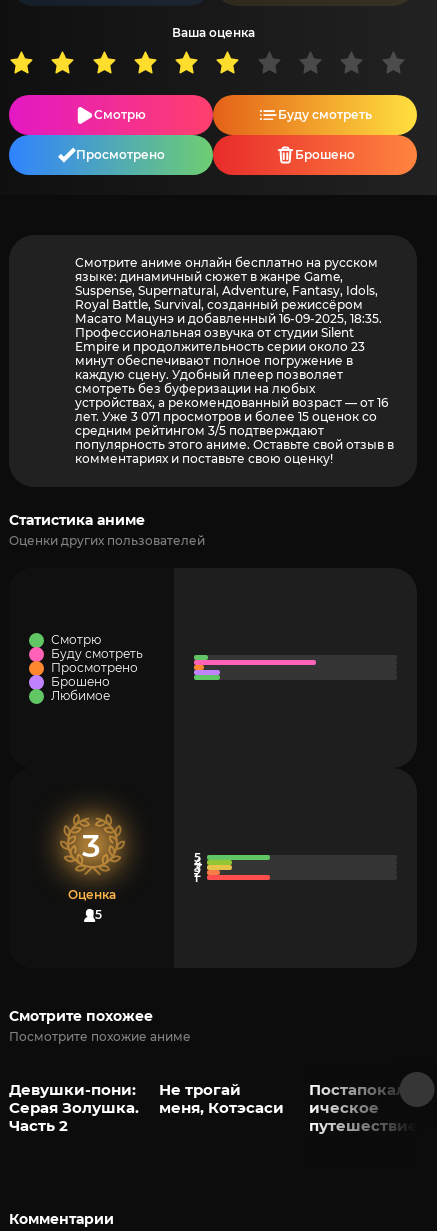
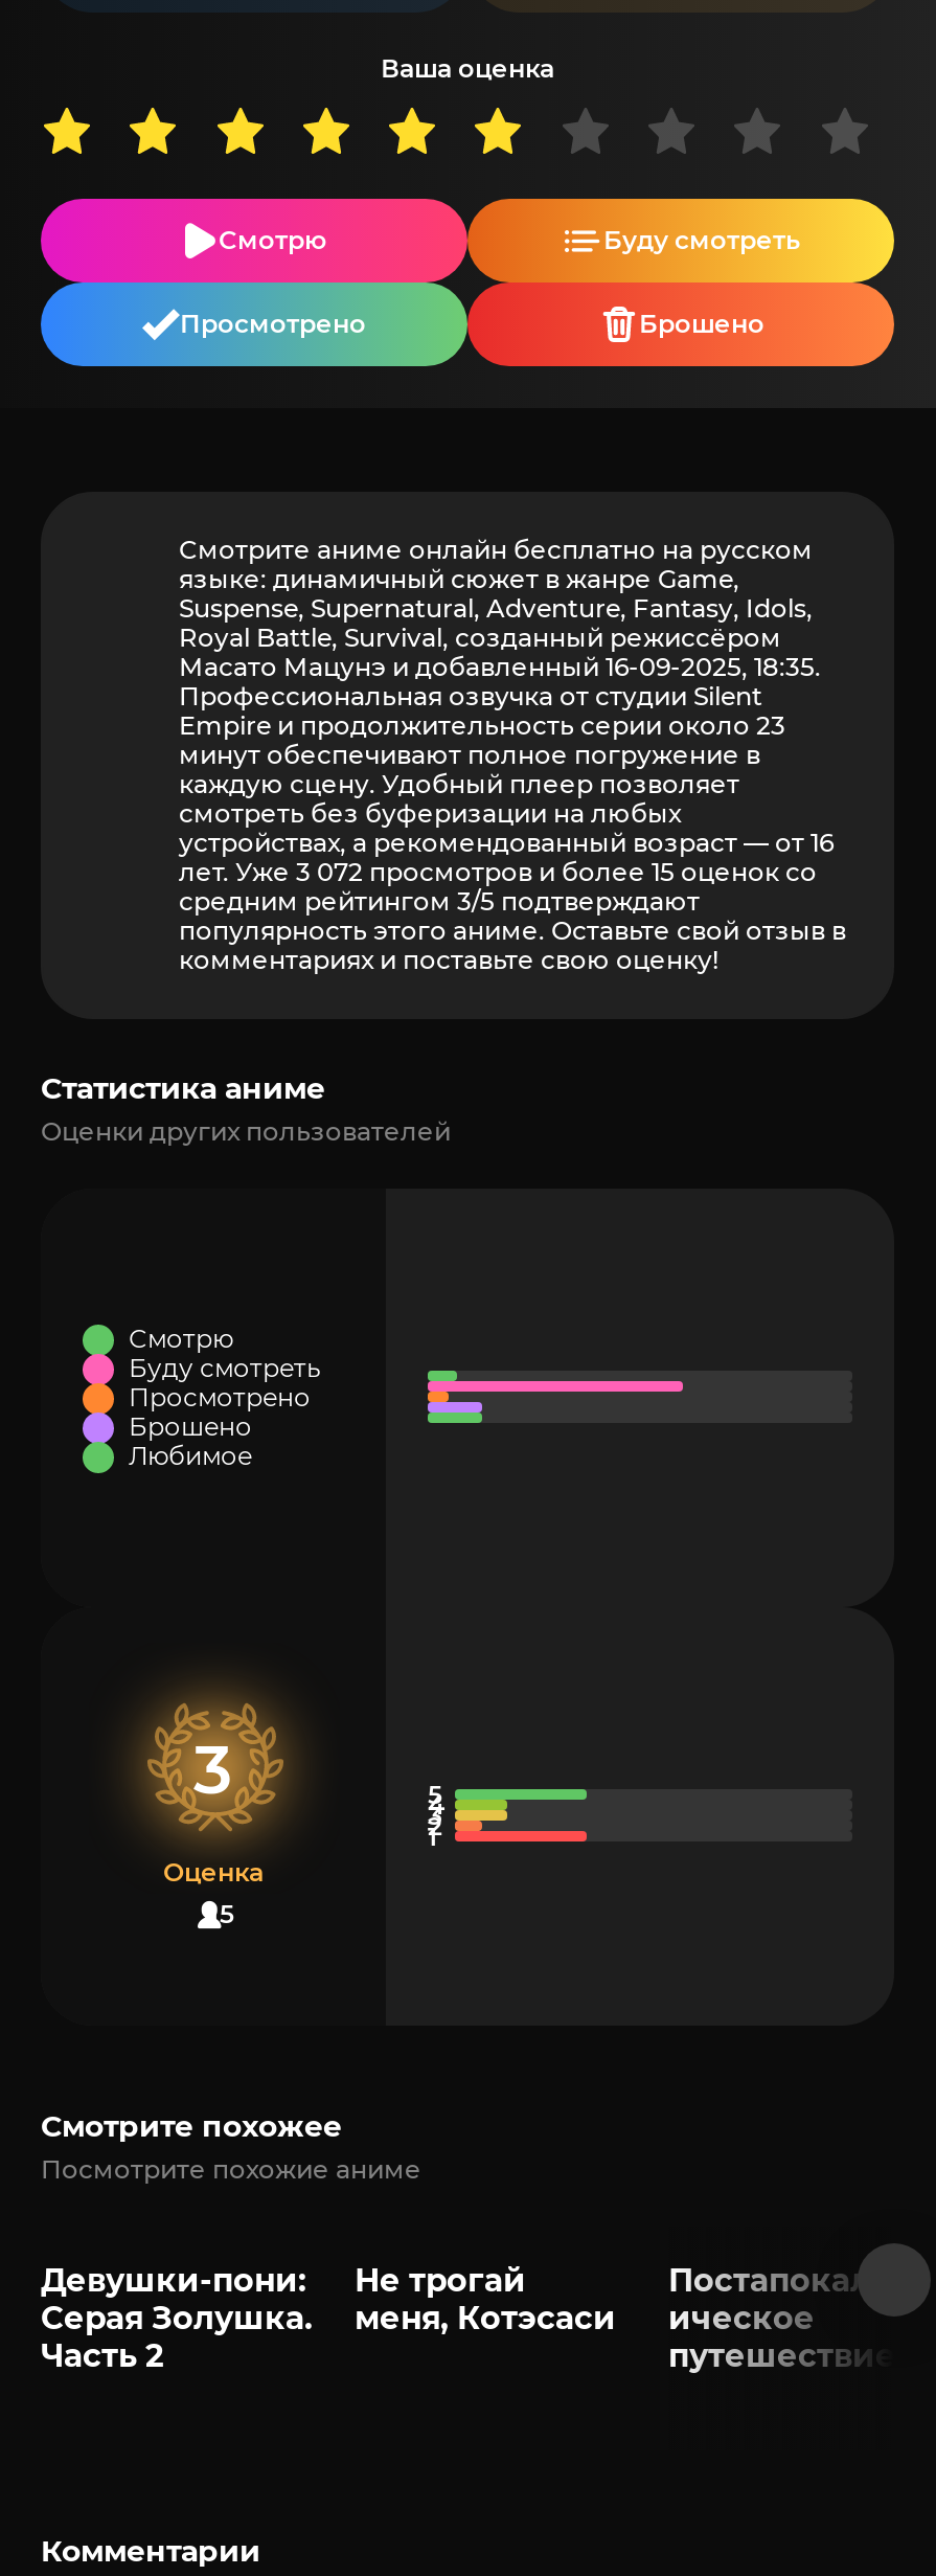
- лет. Уже 3 071 просмотров и более 15 оценок со
+ лет. Уже 3 072 просмотров и более 15 оценок со
